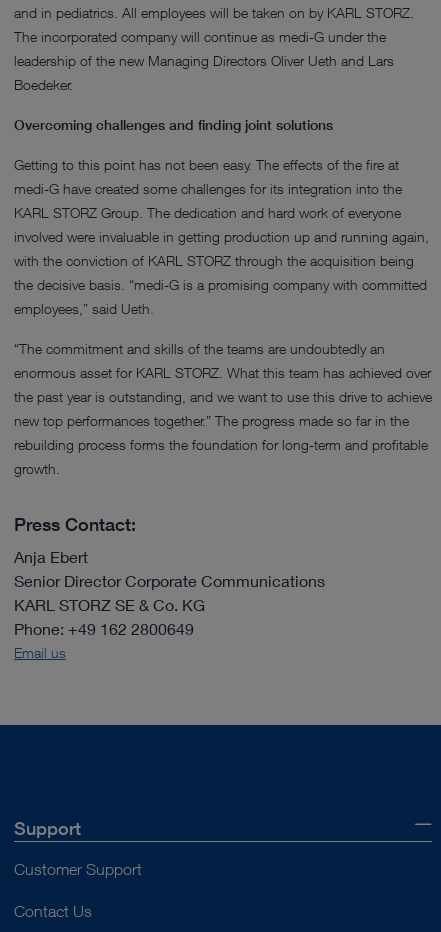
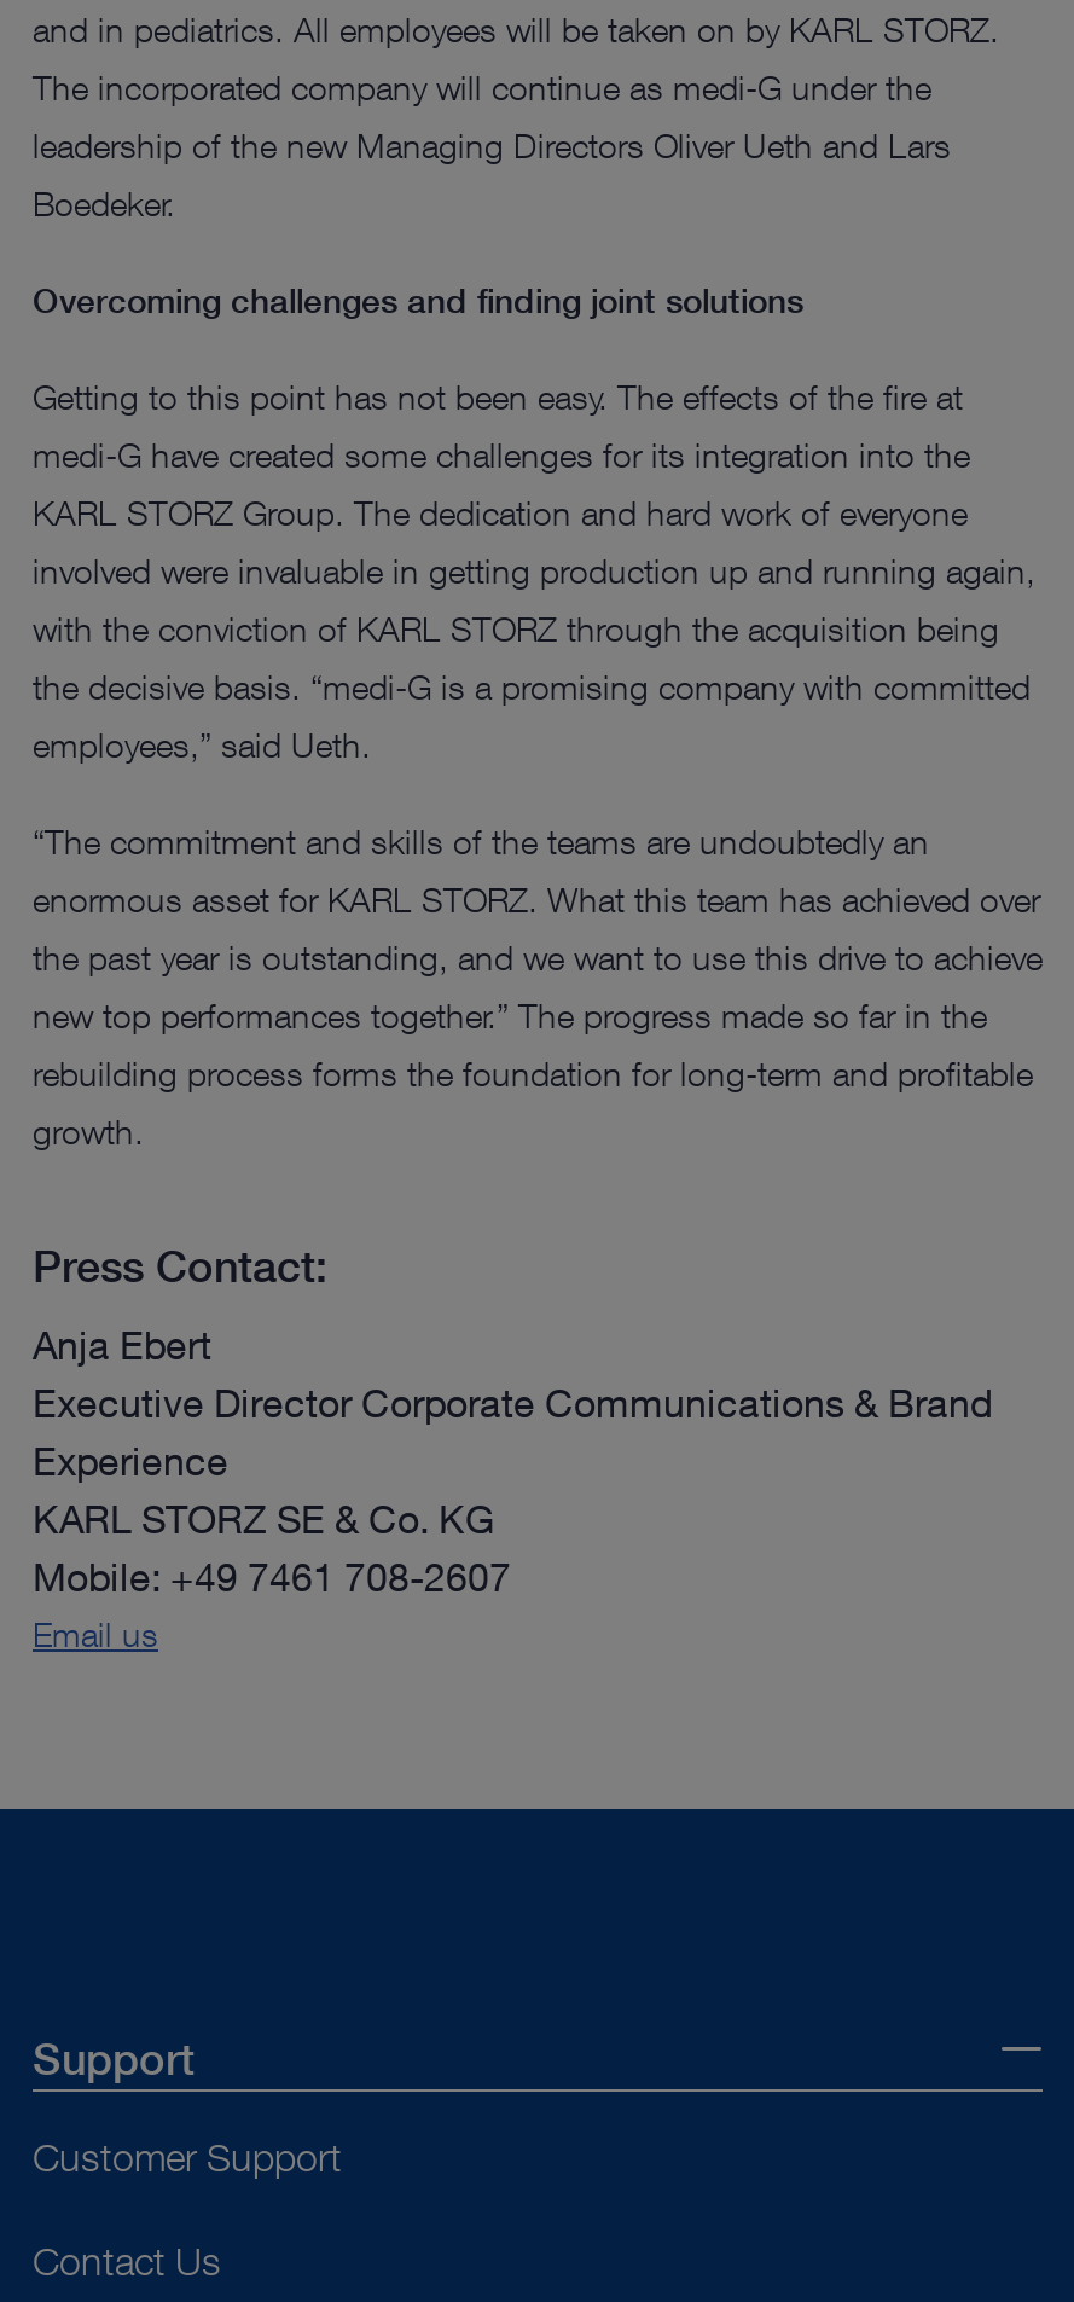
- Senior Director Corporate Communications
+ Executive Director Corporate Communications & Brand
+ Experience

- Phone: +49 162 2800649
+ Mobile: +49 7461 708-2607
